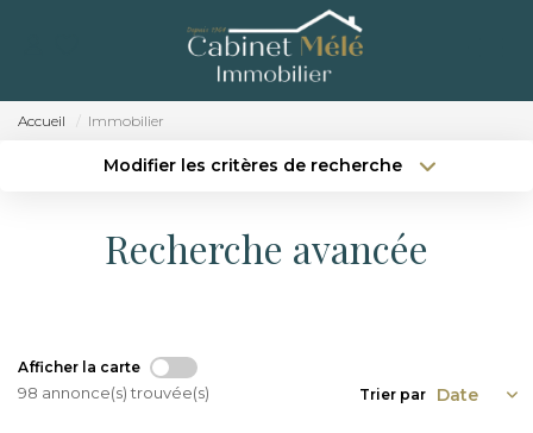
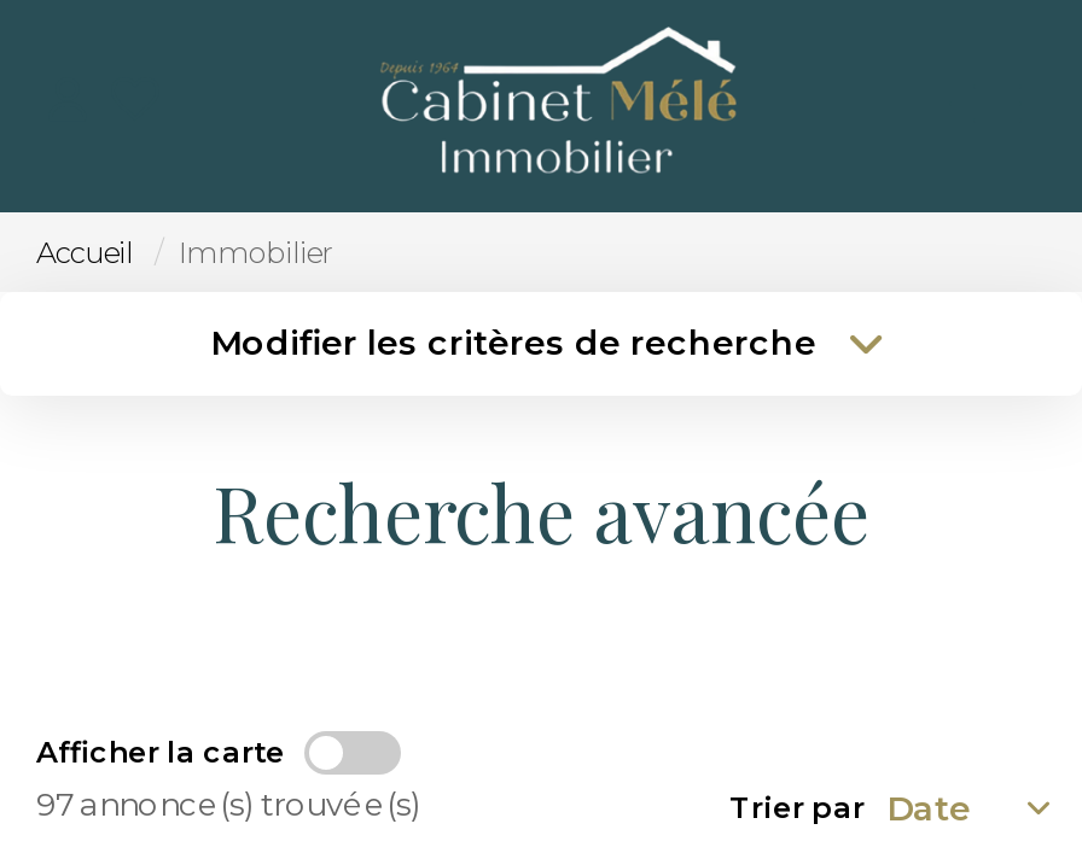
- 98 annonce(s) trouvée(s)
+ 97 annonce(s) trouvée(s)
